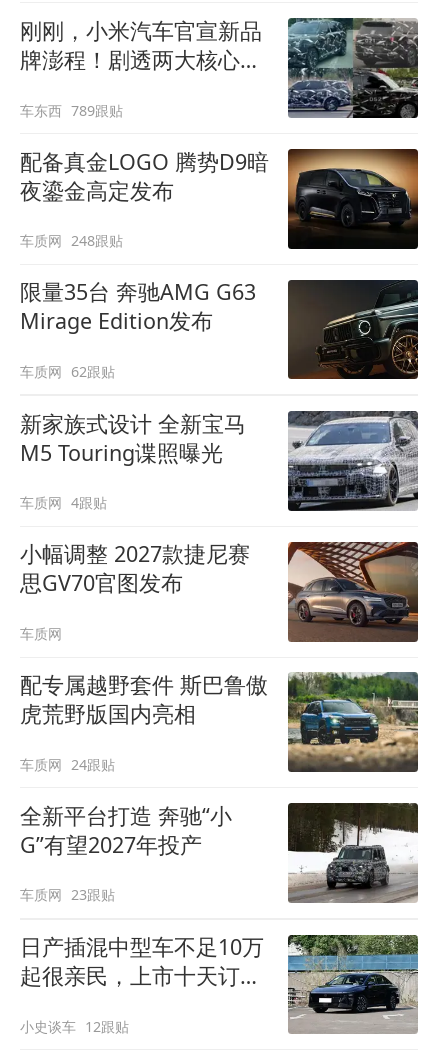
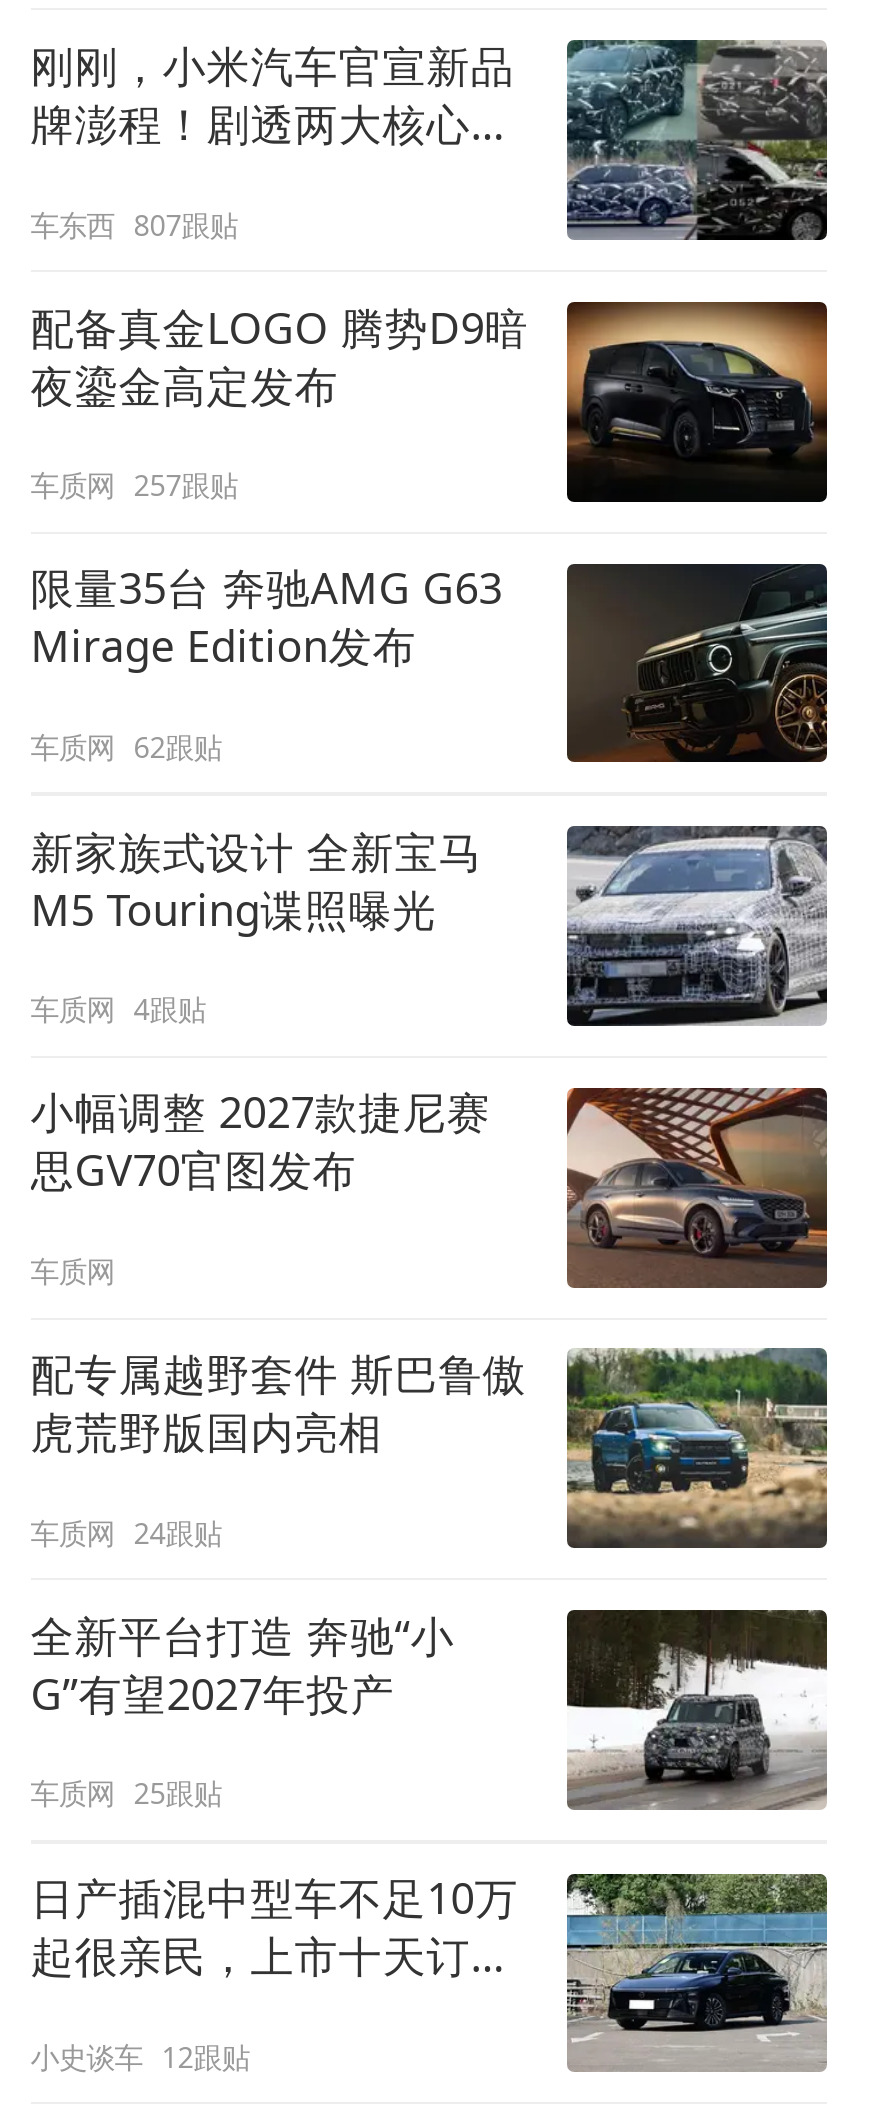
- 车东西 789跟贴
+ 车东西 807跟贴

- 车质网 248跟贴
+ 车质网 257跟贴

- 车质网 23跟贴
+ 车质网 25跟贴
